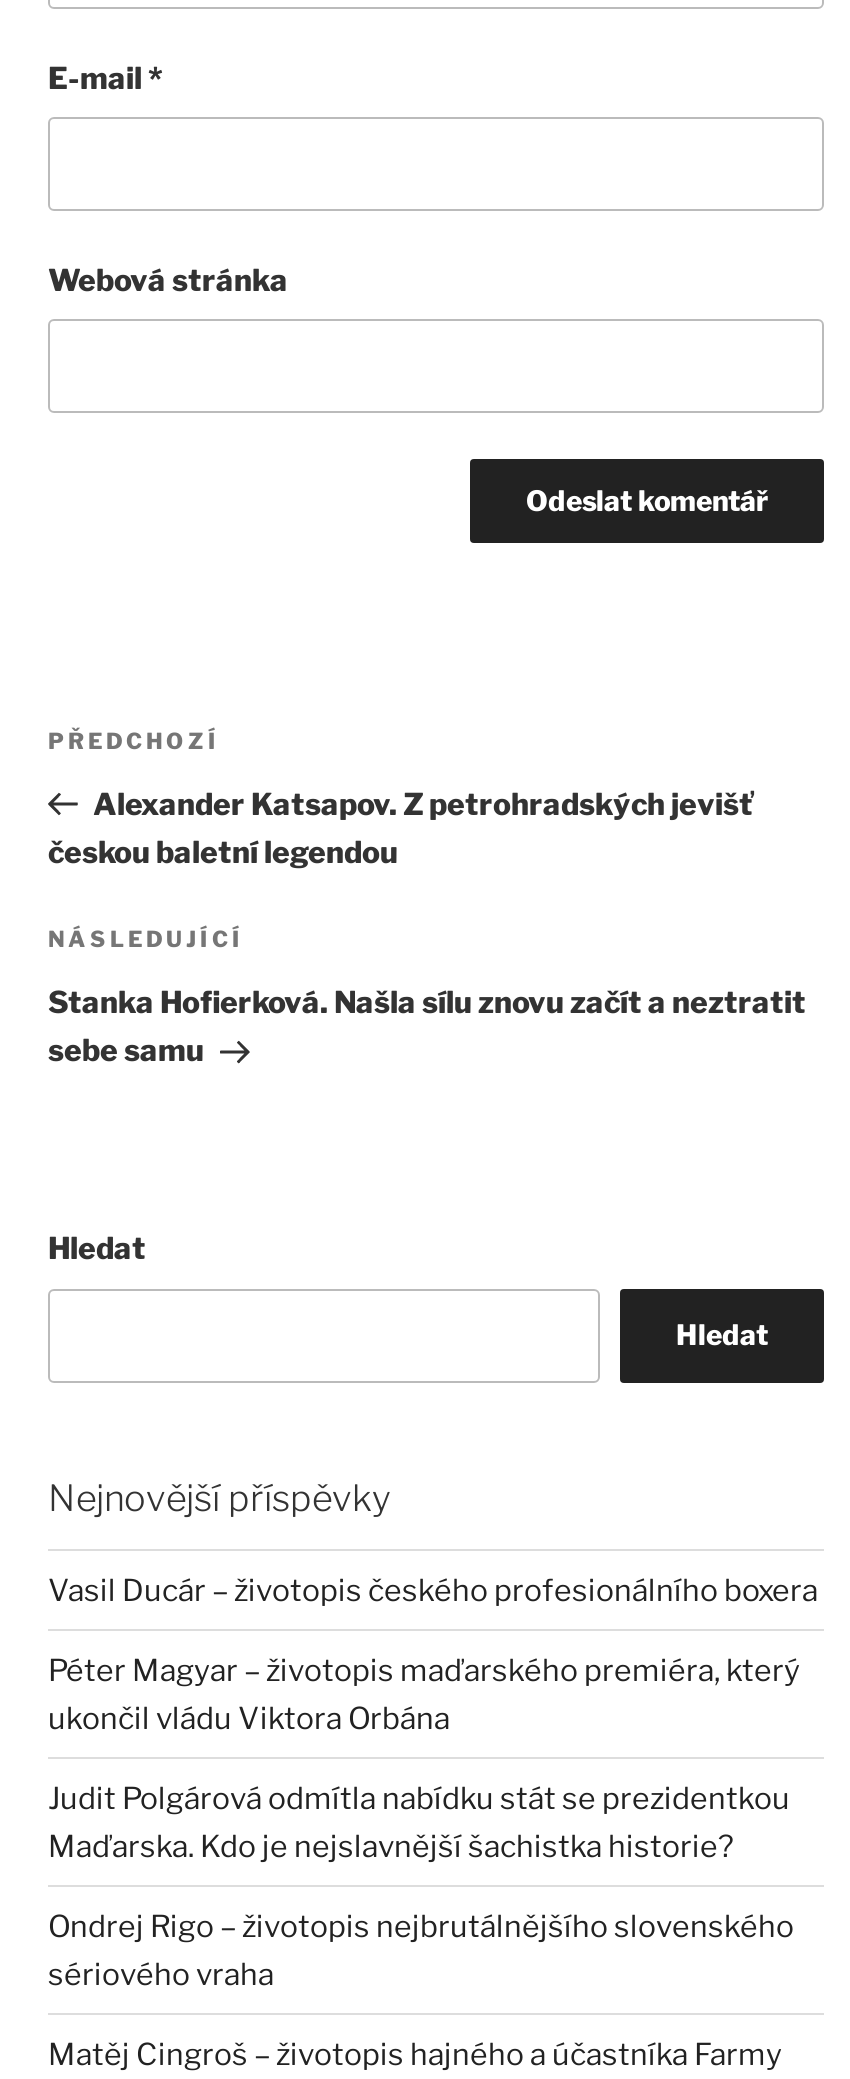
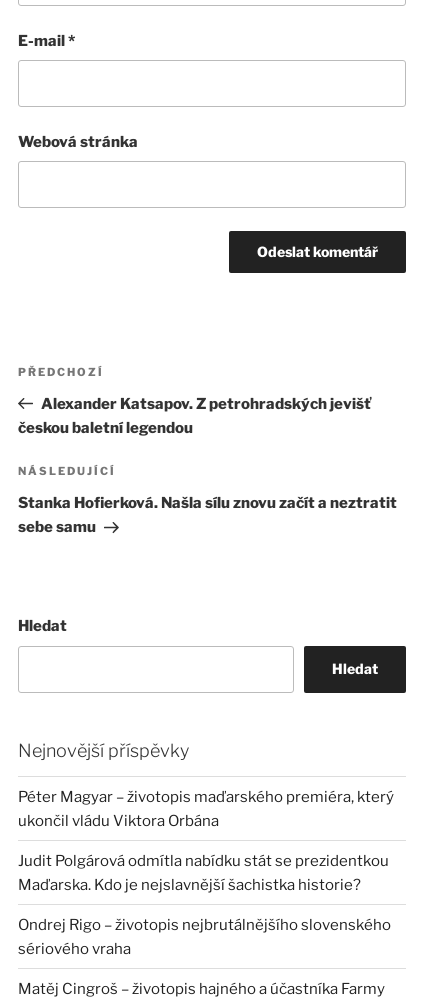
- Vasil Ducár – životopis českého profesionálního boxera
